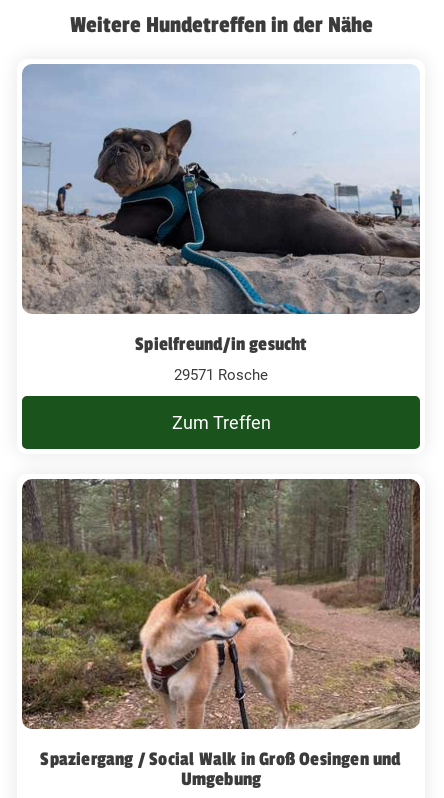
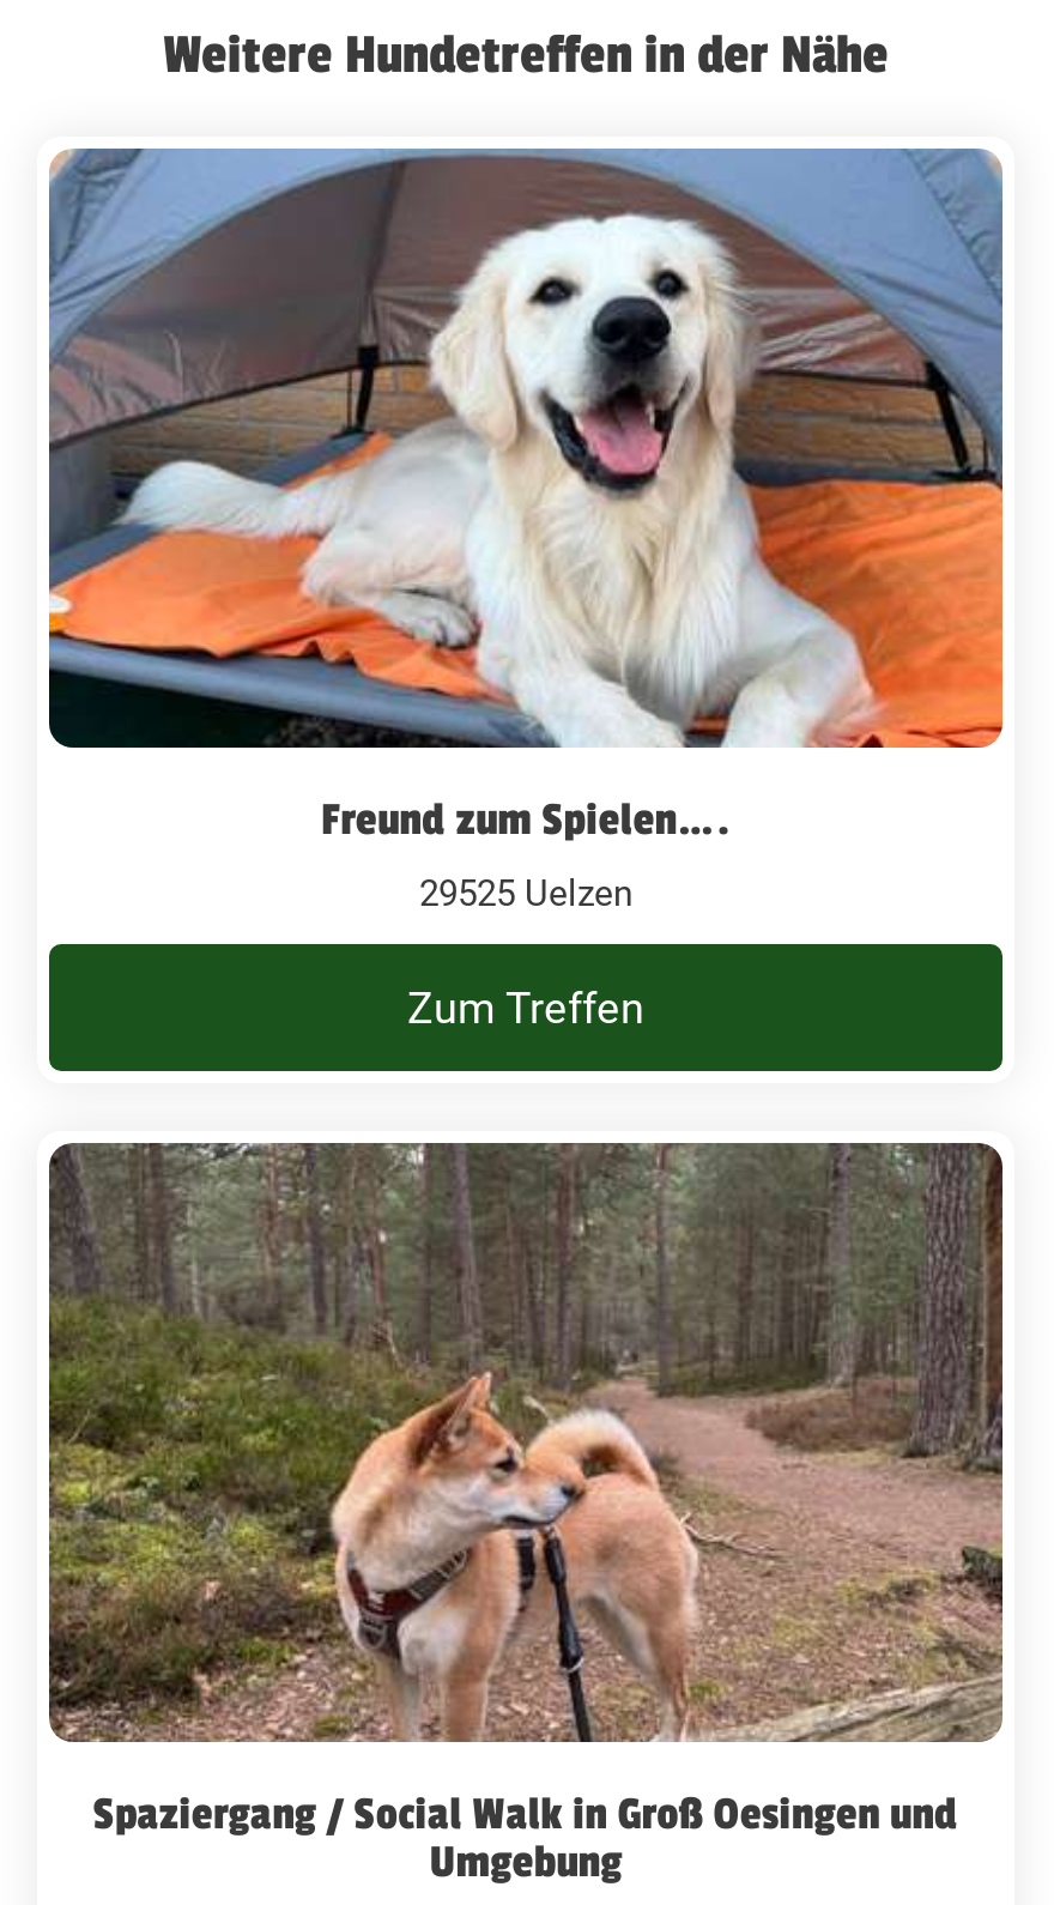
- [image]
- Spielfreund/in gesucht
+ [image]
+ Freund zum Spielen….

- 29571 Rosche
+ 29525 Uelzen
